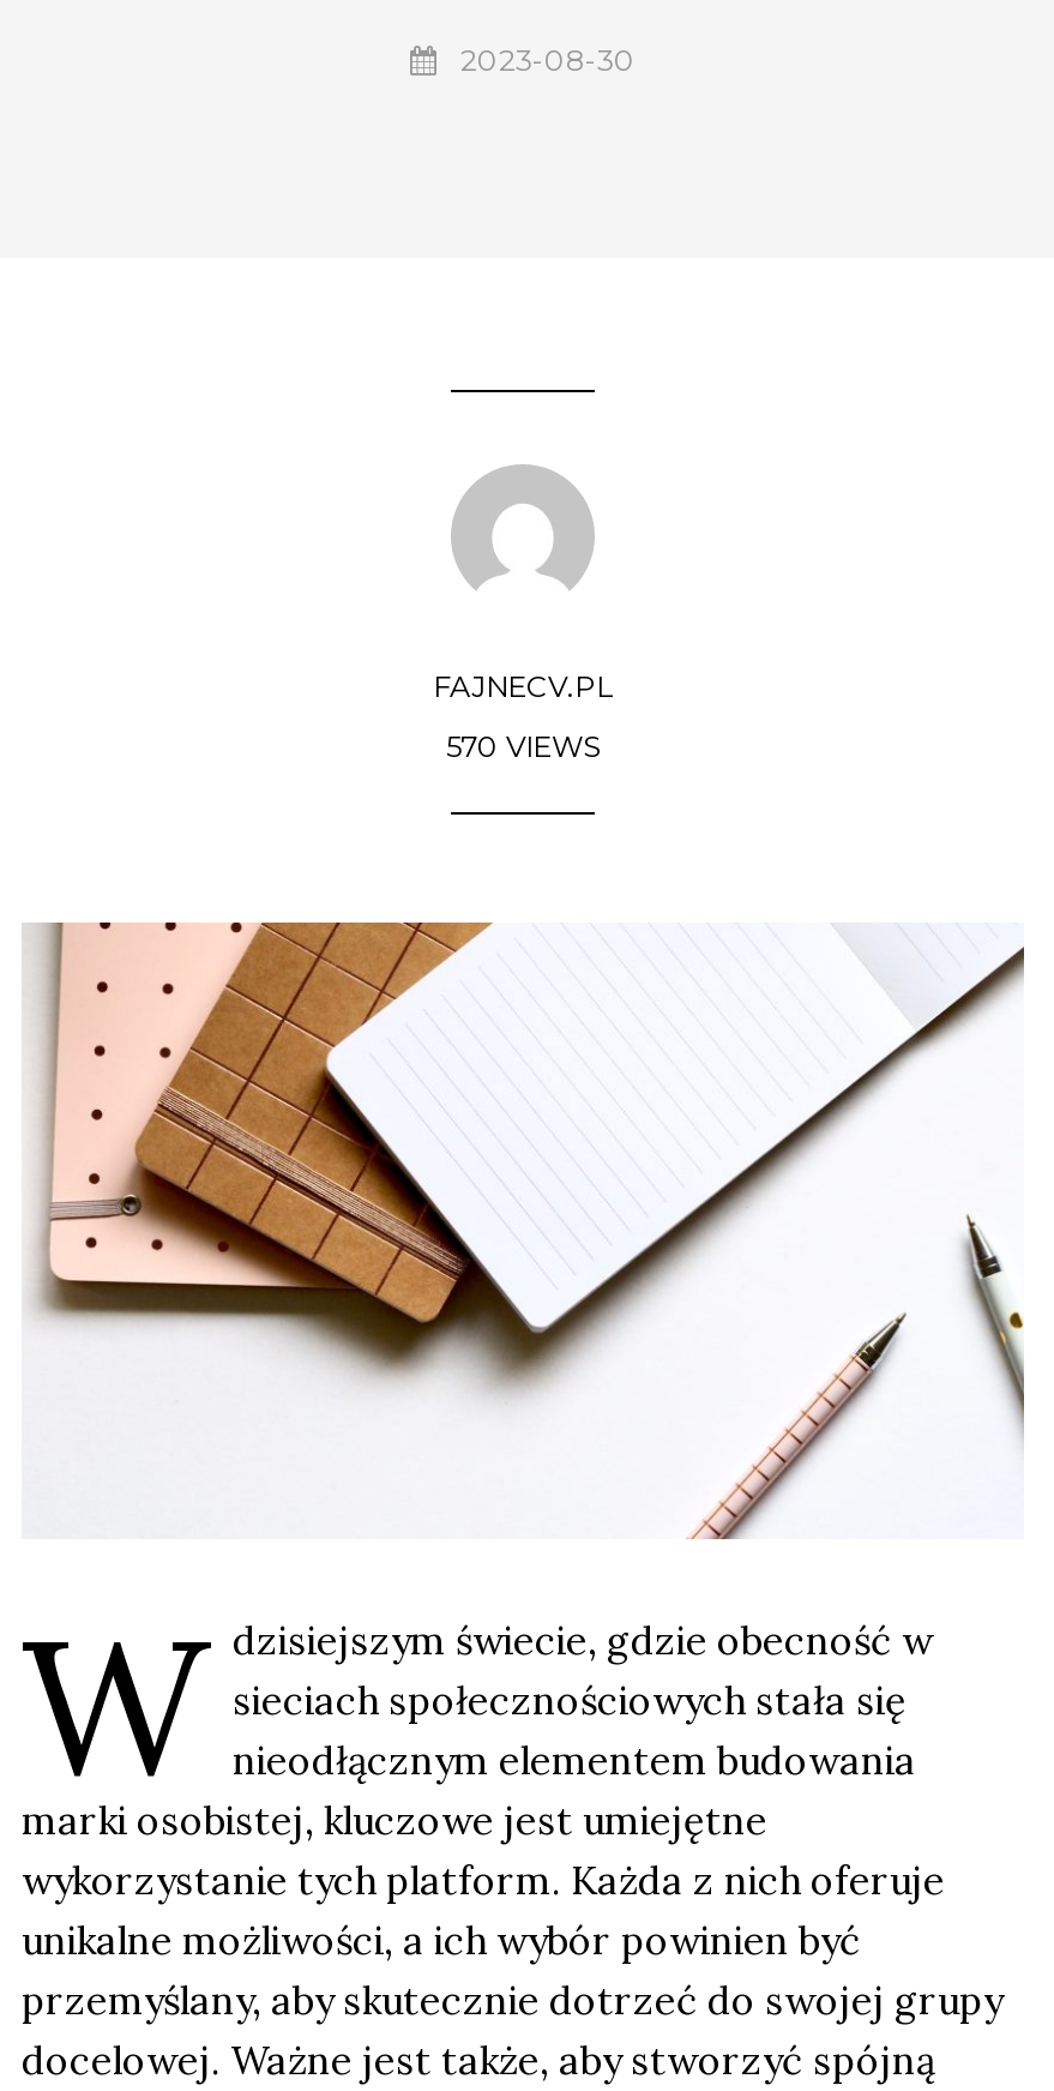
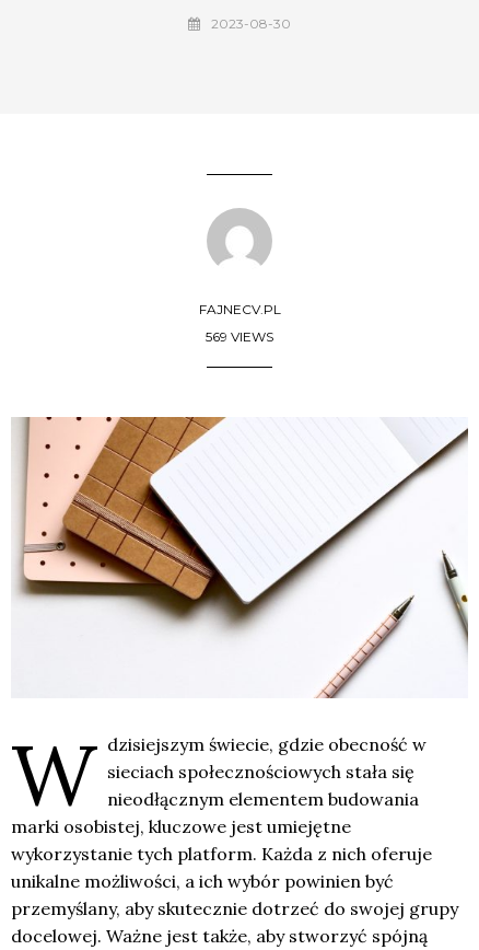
- 570 VIEWS
+ 569 VIEWS
